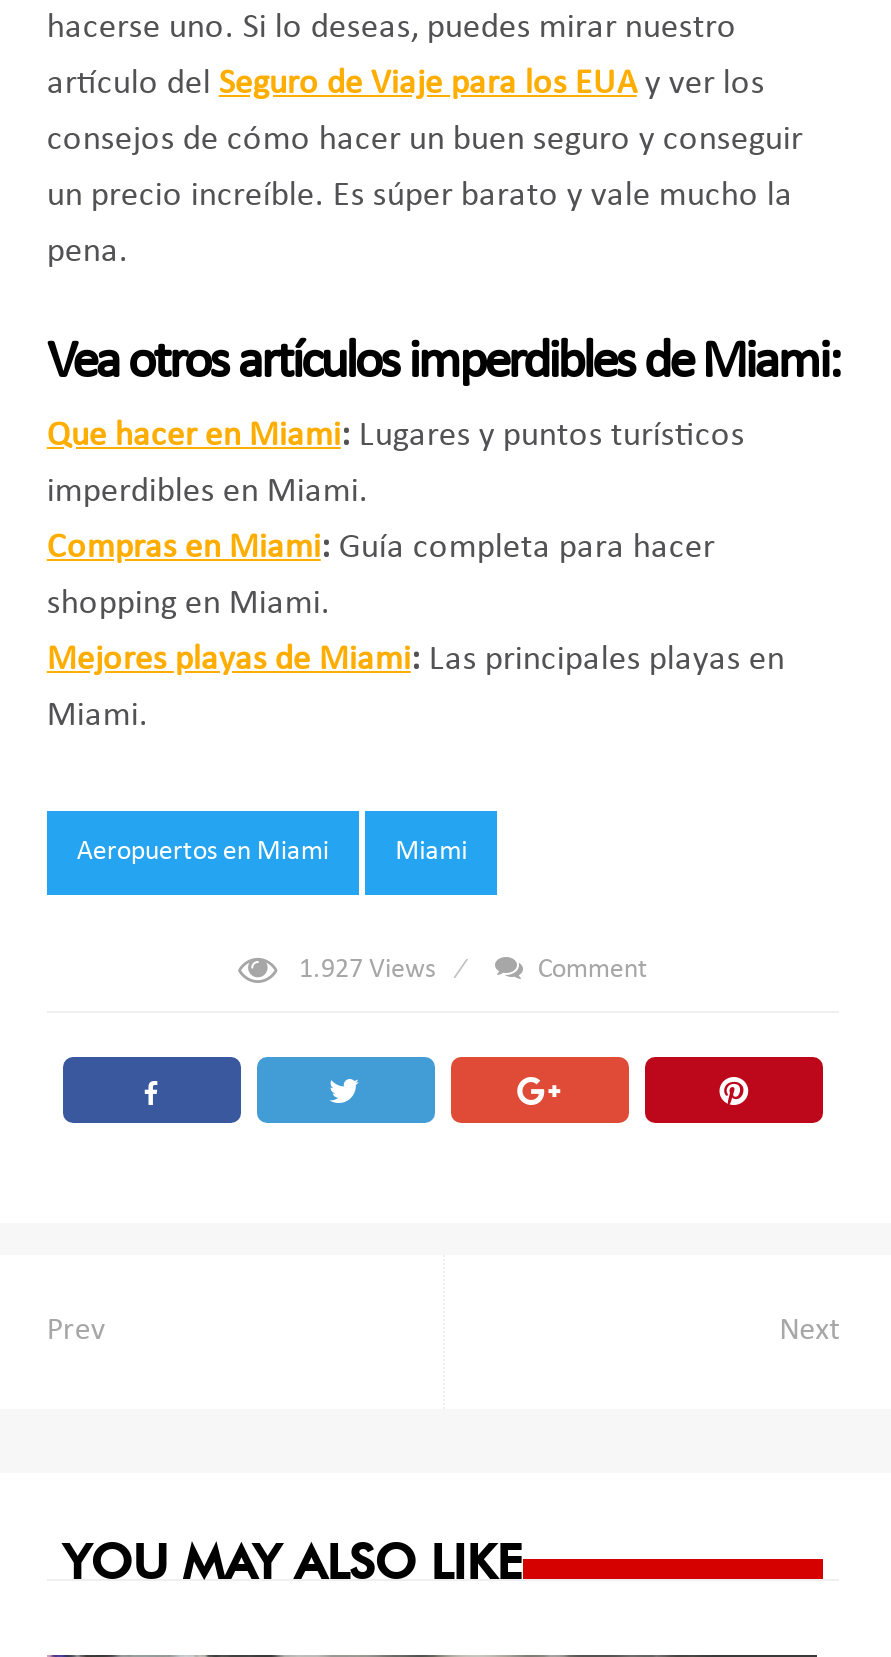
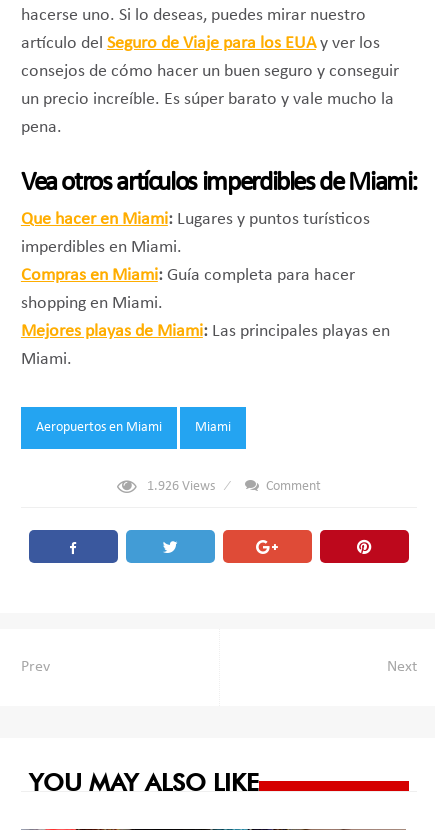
- 1.927 Views
+ 1.926 Views
